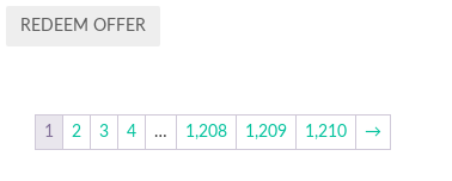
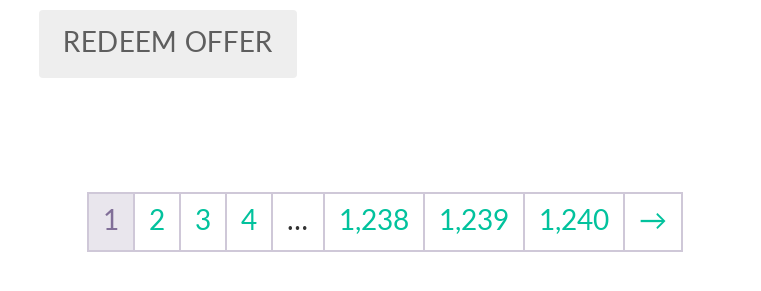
- 1,208
+ 1,238

- 1,209
+ 1,239

- 1,210
+ 1,240
